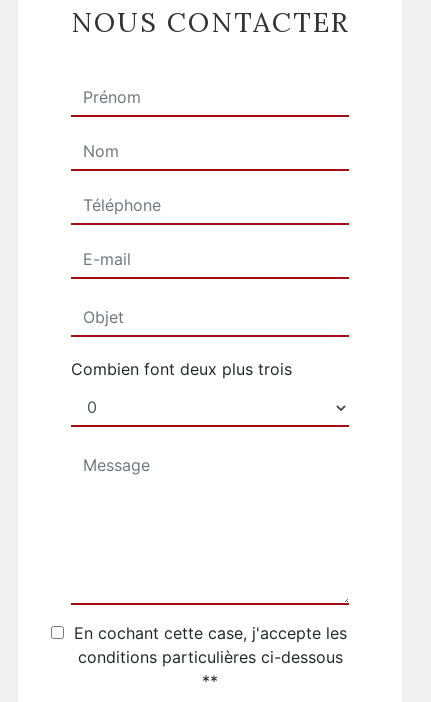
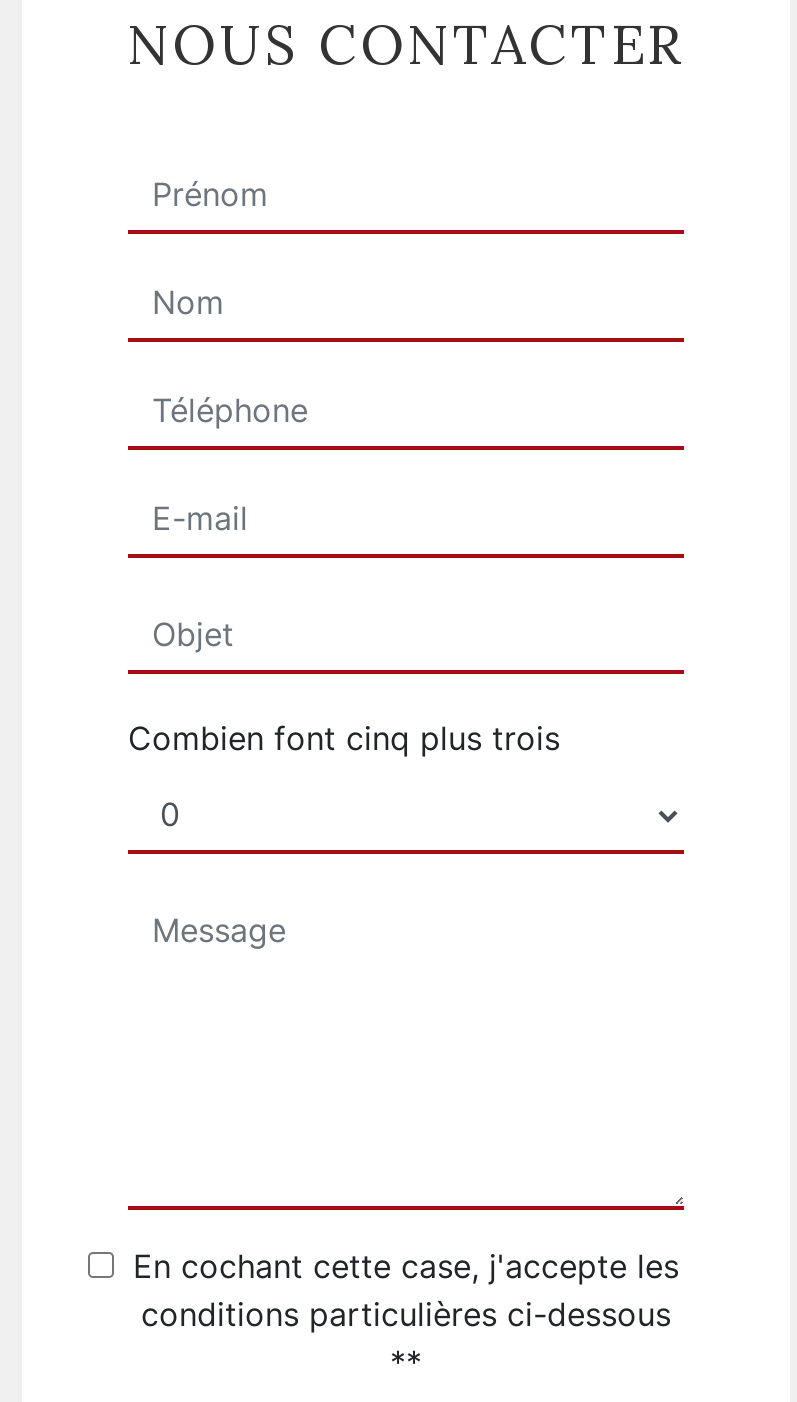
- Combien font deux plus trois
+ Combien font cinq plus trois
